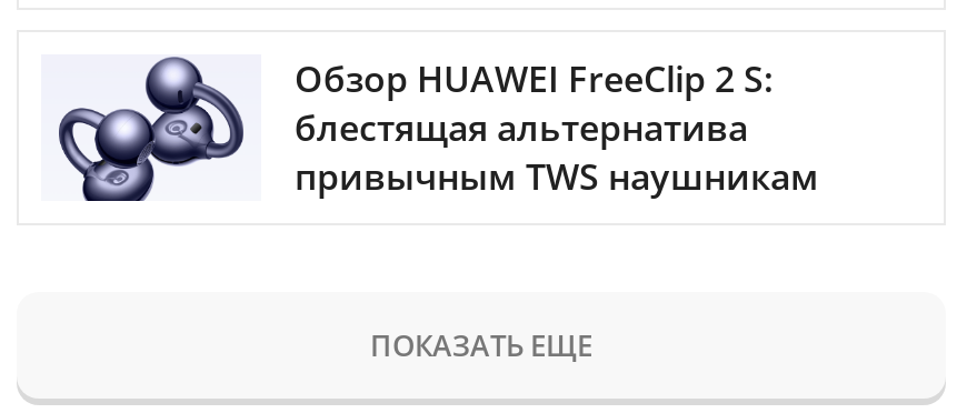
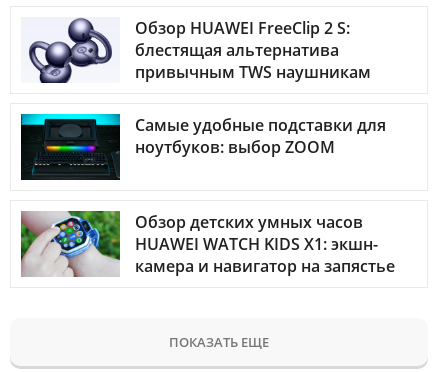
+ [image]
+ Самые удобные подставки для
+ ноутбуков: выбор ZOOM
+ Обзор детских умных часов
+ HUAWEI WATCH KIDS X1: экшн-
+ камера и навигатор на запястье

+ [image]
